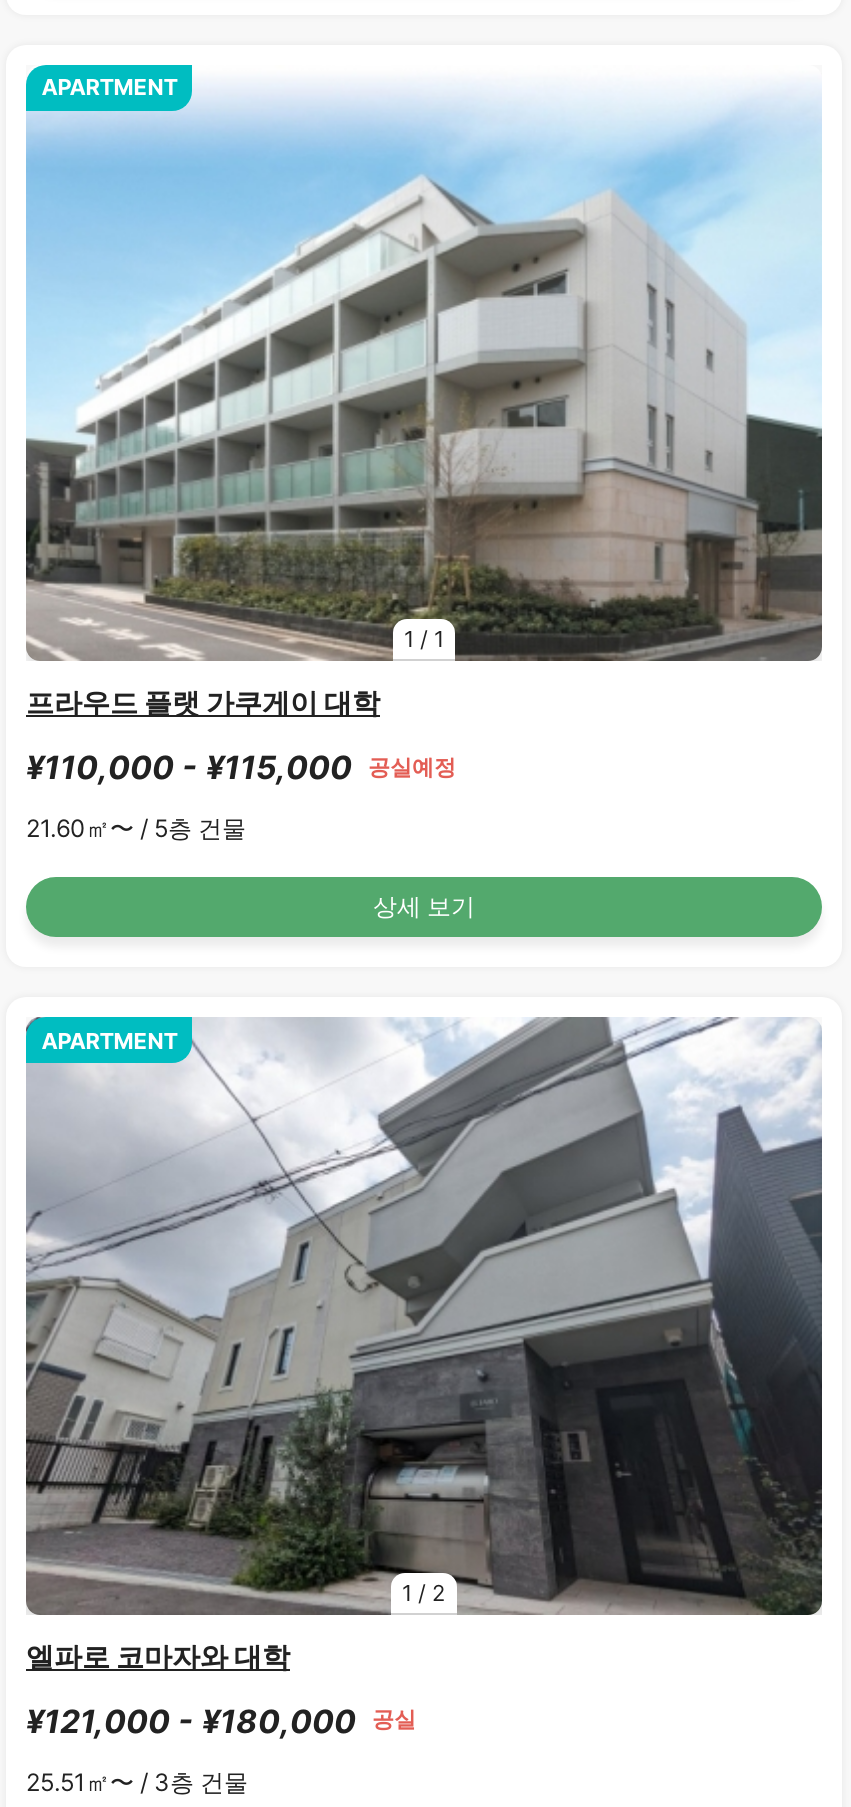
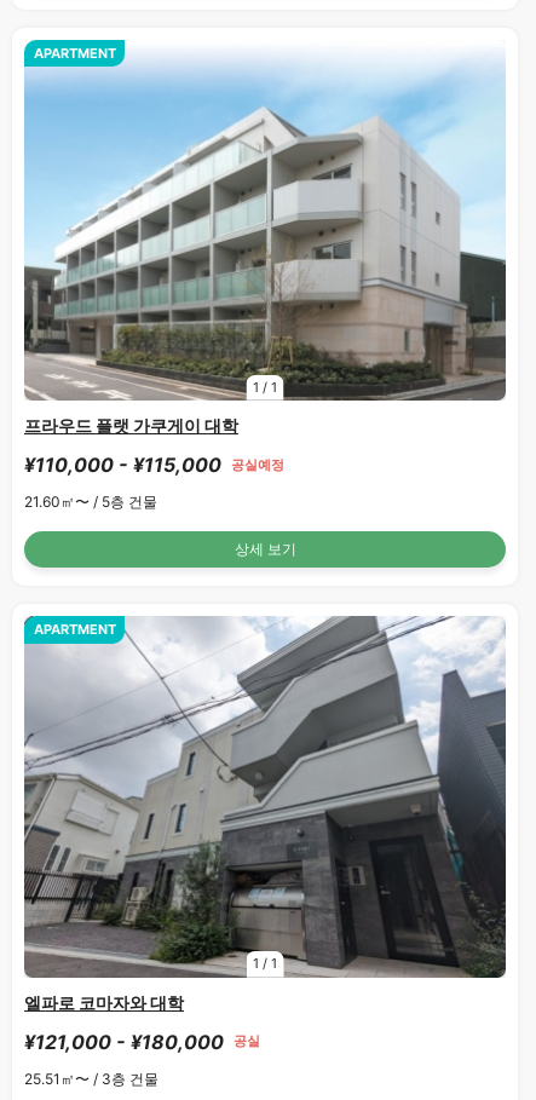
- 1 / 2
+ 1 / 1
